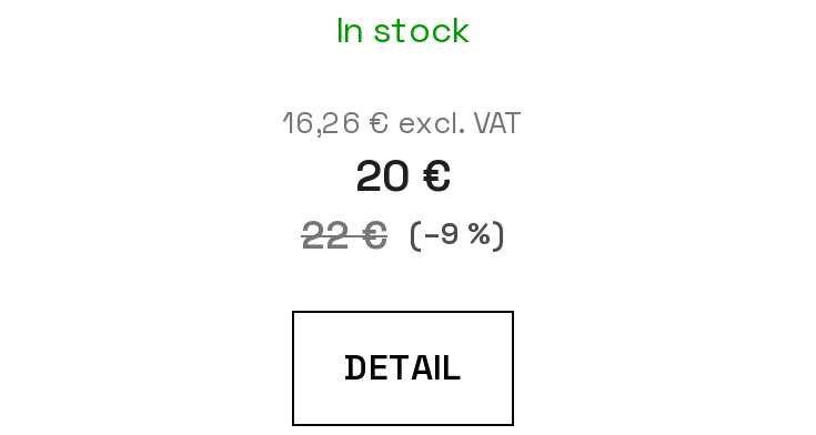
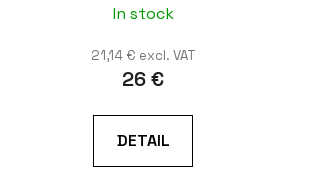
- 16,26 € excl. VAT
- 20 €
- 22 € (–9 %)
+ 21,14 € excl. VAT
+ 26 €
